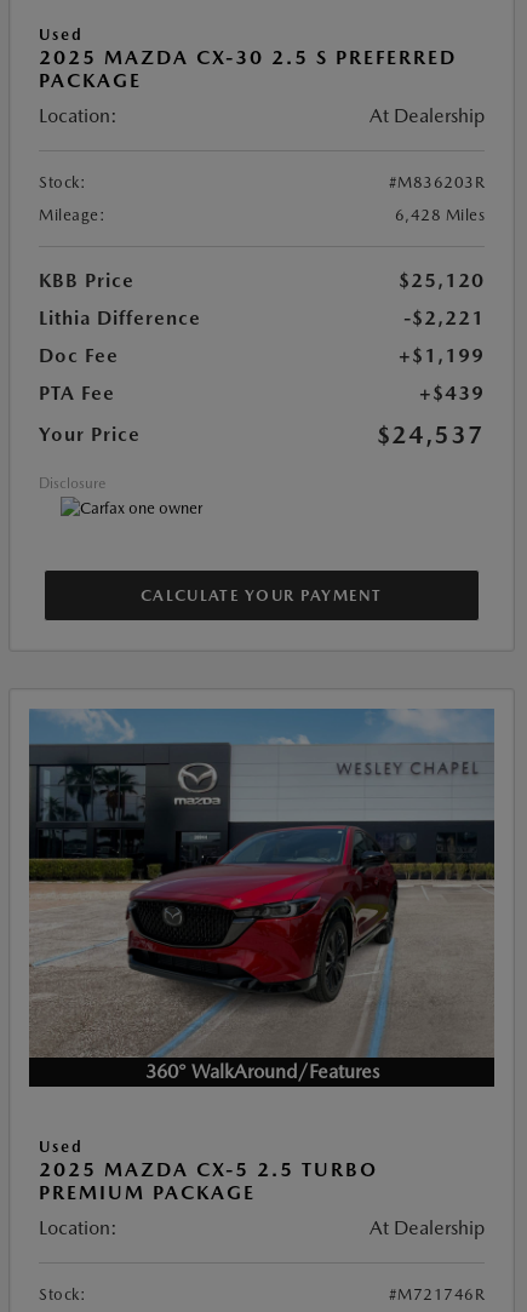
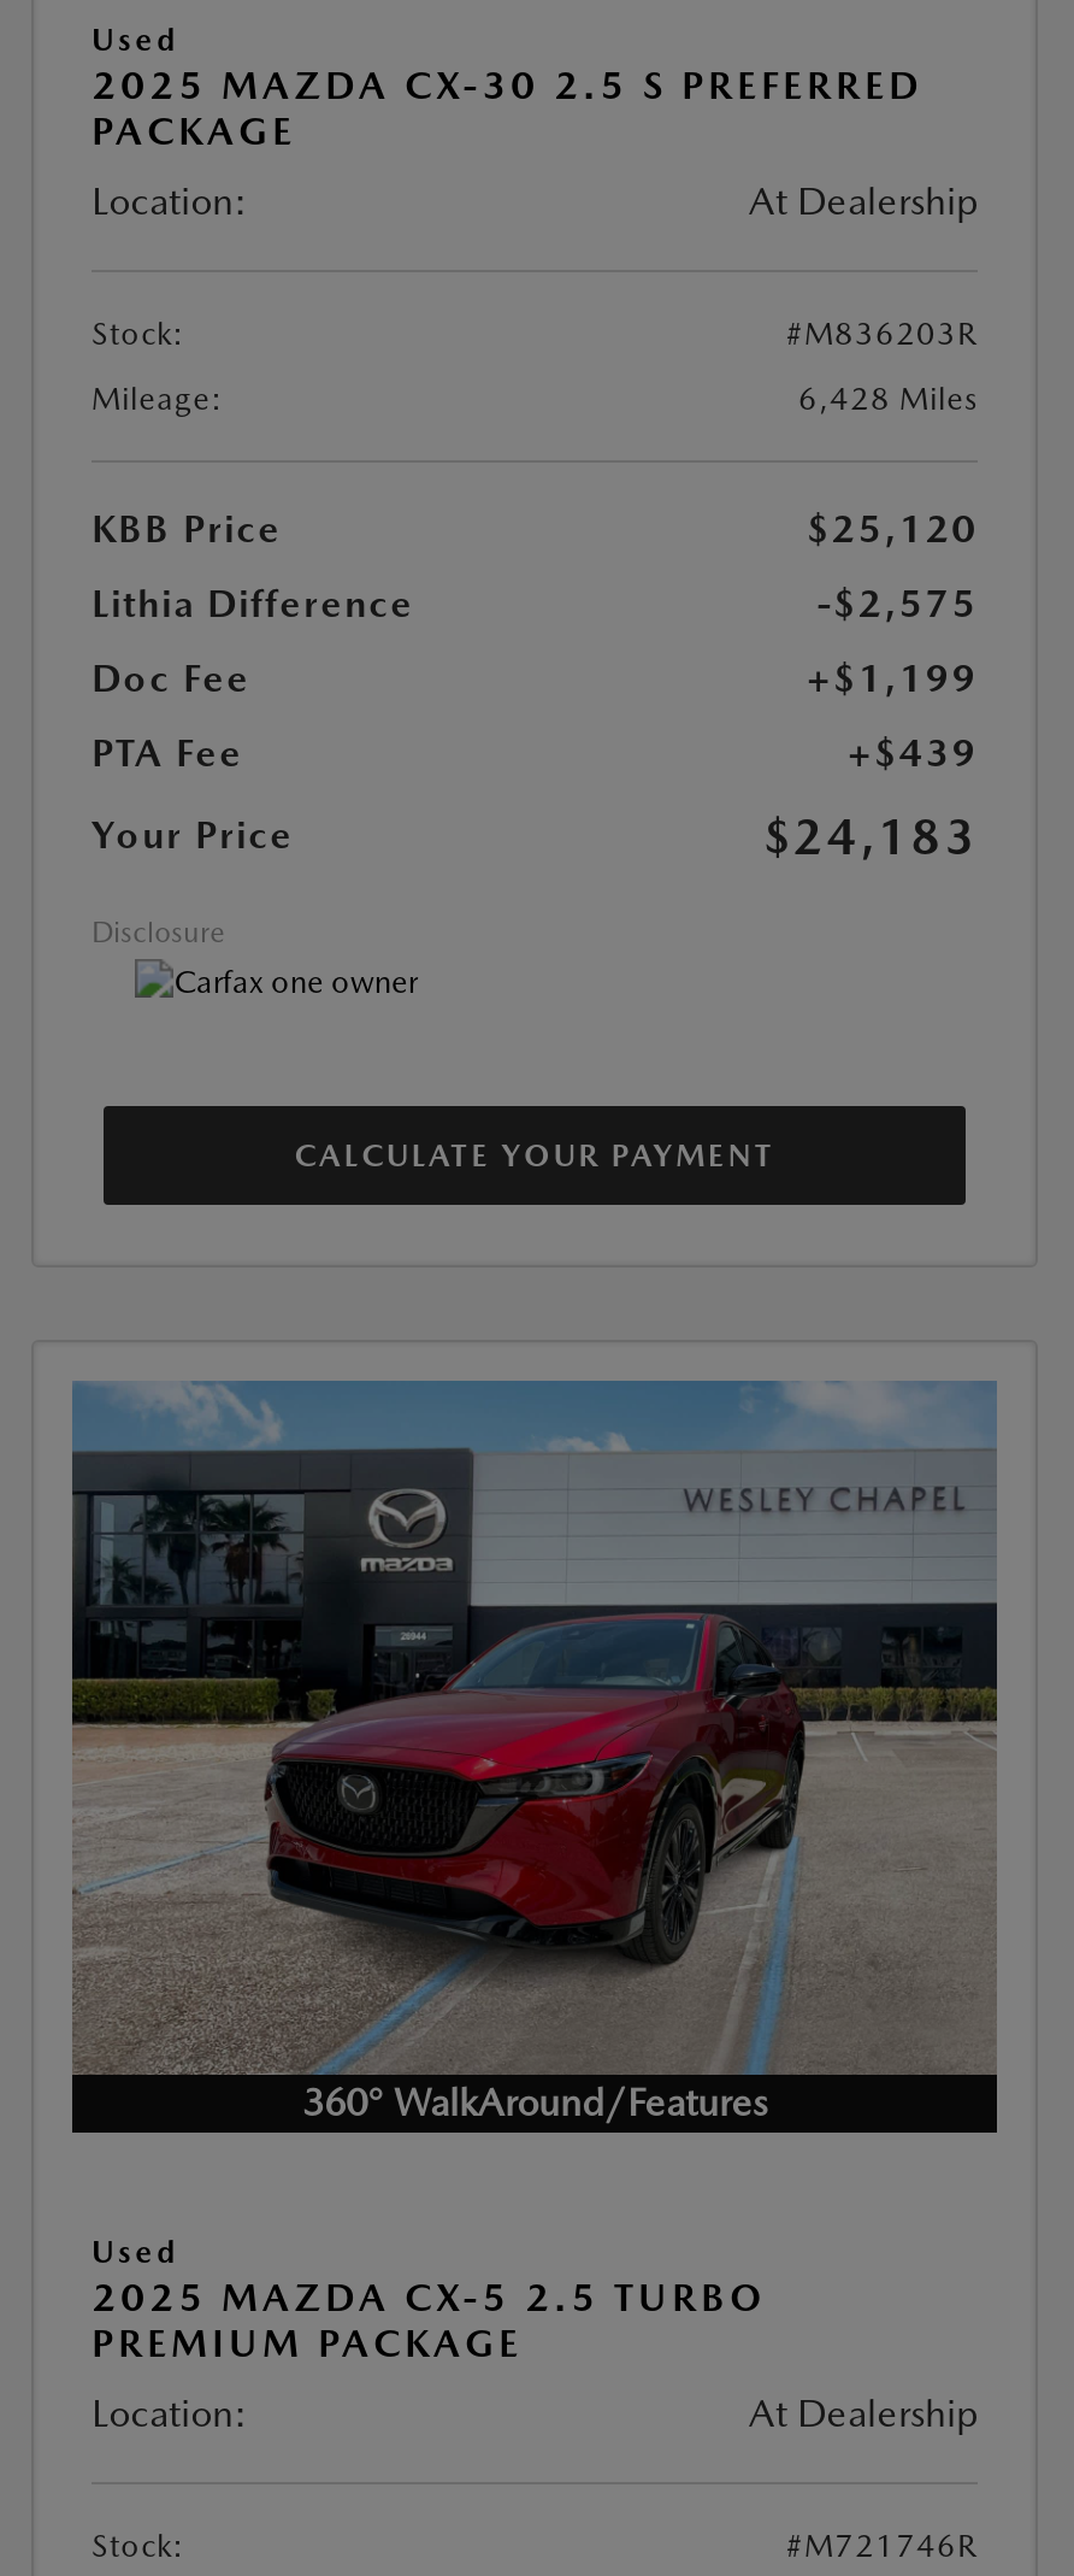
- -$2,221
+ -$2,575

- $24,537
+ $24,183
